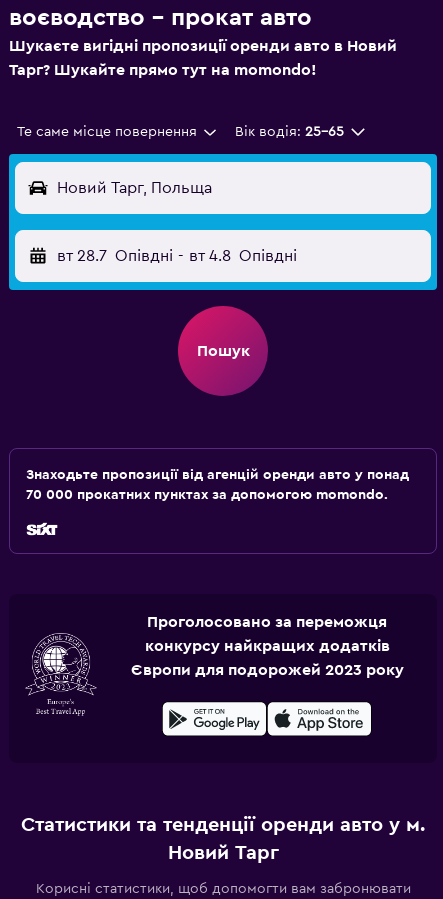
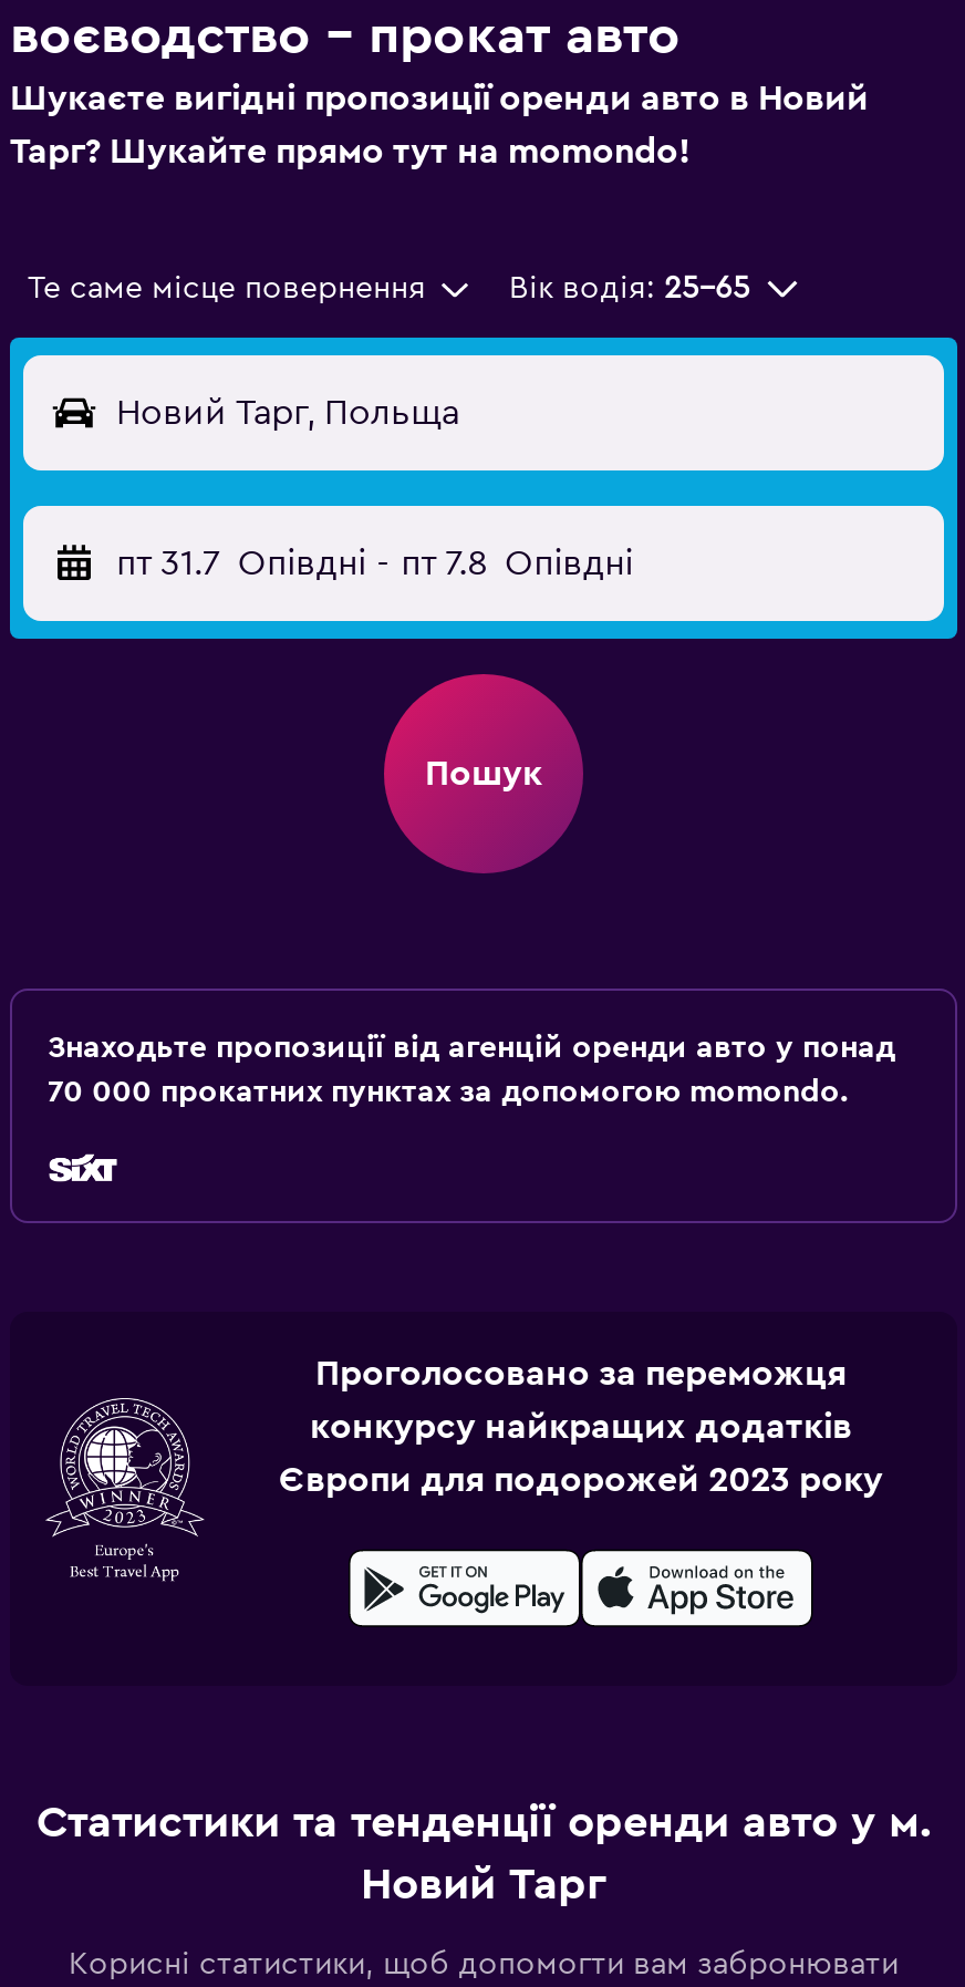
- вт 28.7 Опівдні - вт 4.8 Опівдні
+ пт 31.7 Опівдні - пт 7.8 Опівдні
